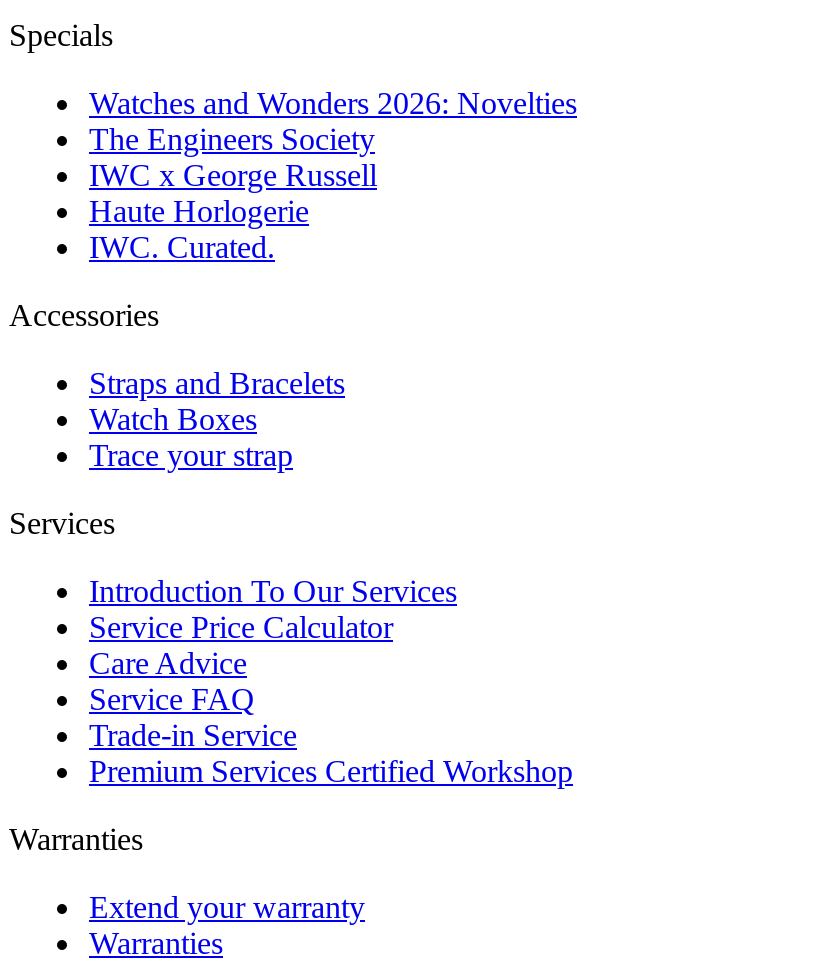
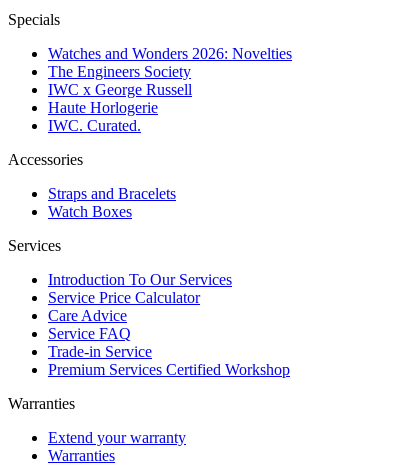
- Trace your strap
